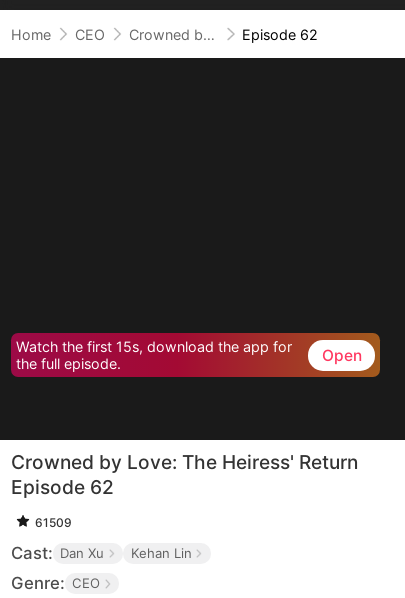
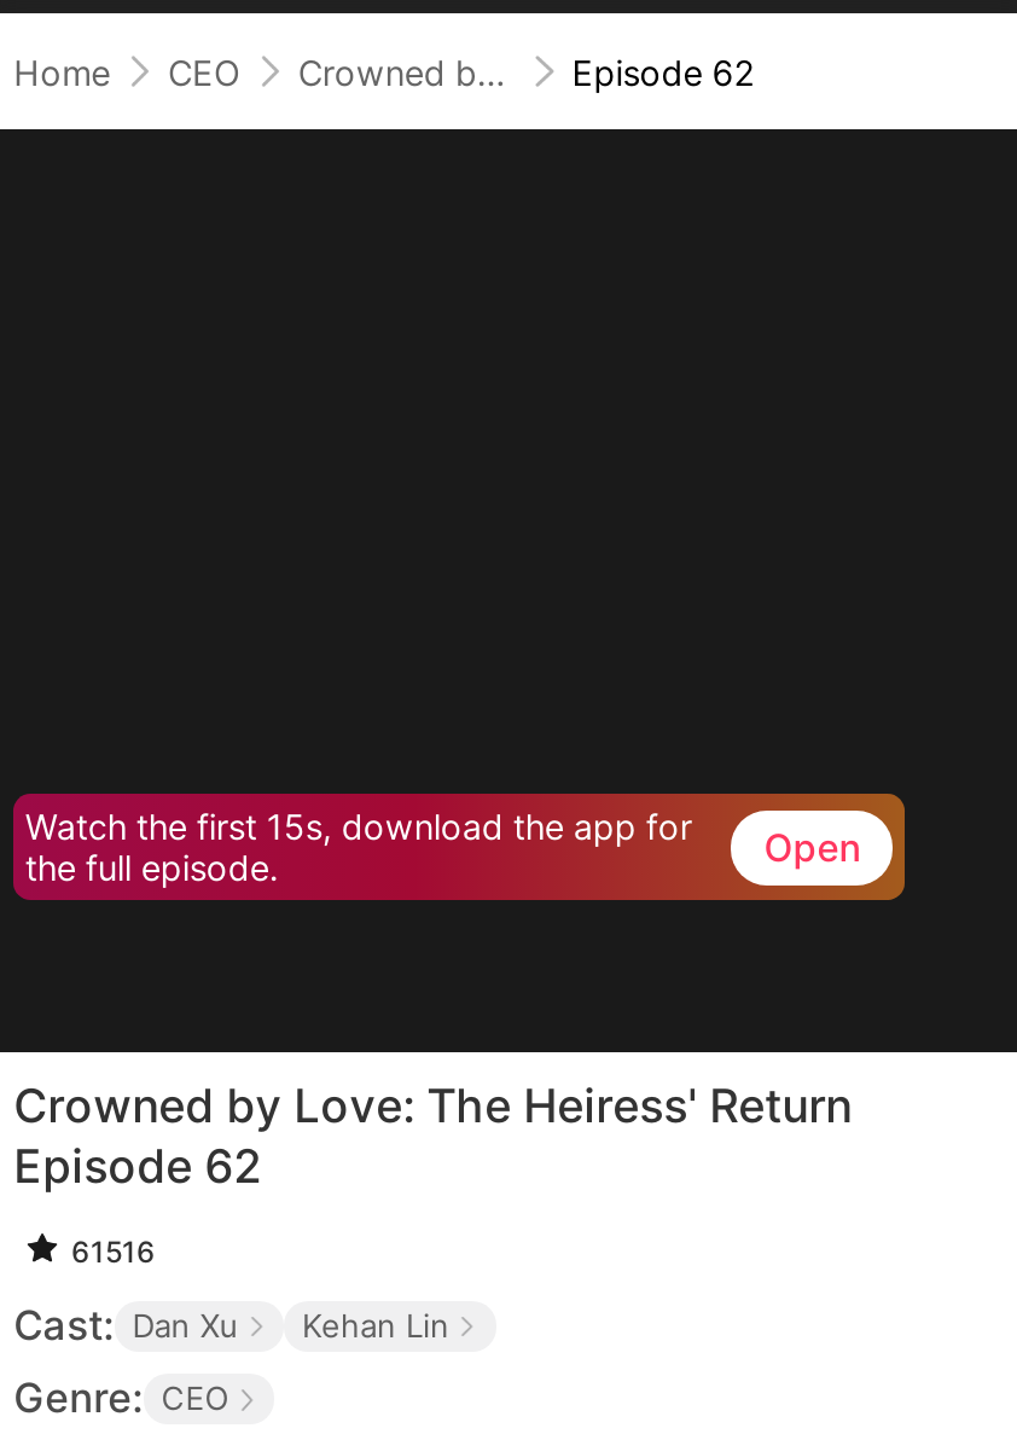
- 61509
+ 61516
